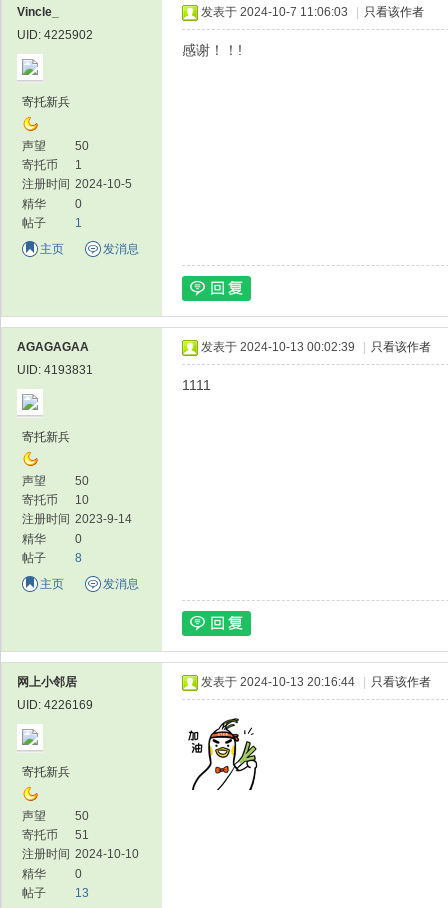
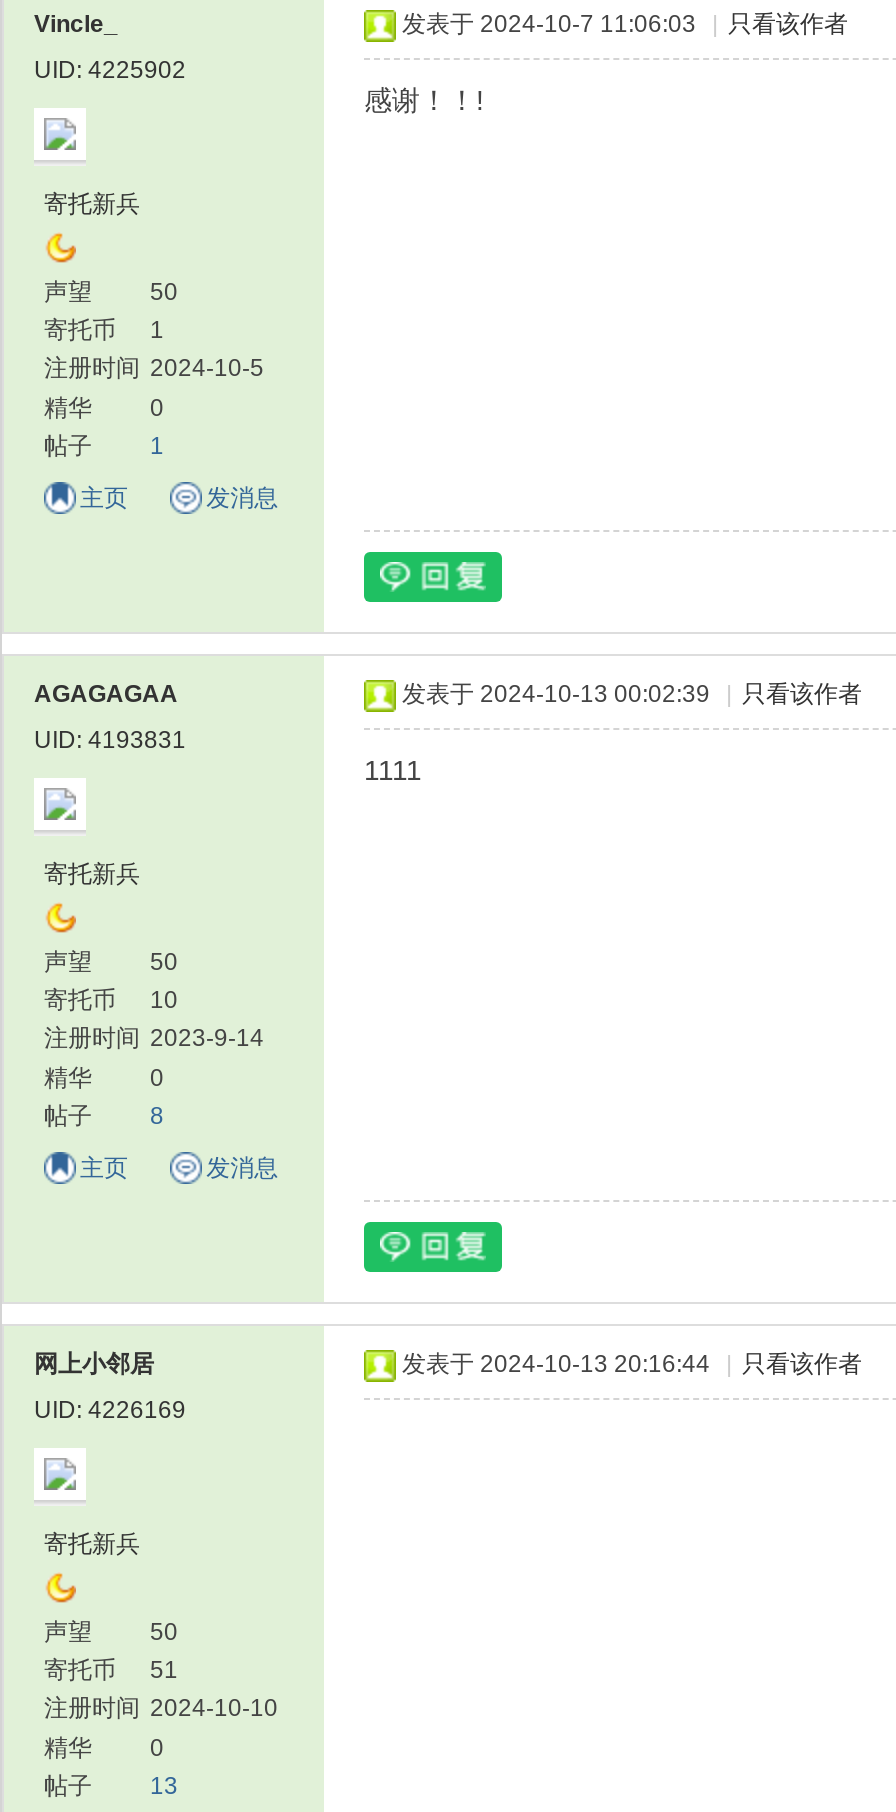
- [image]
